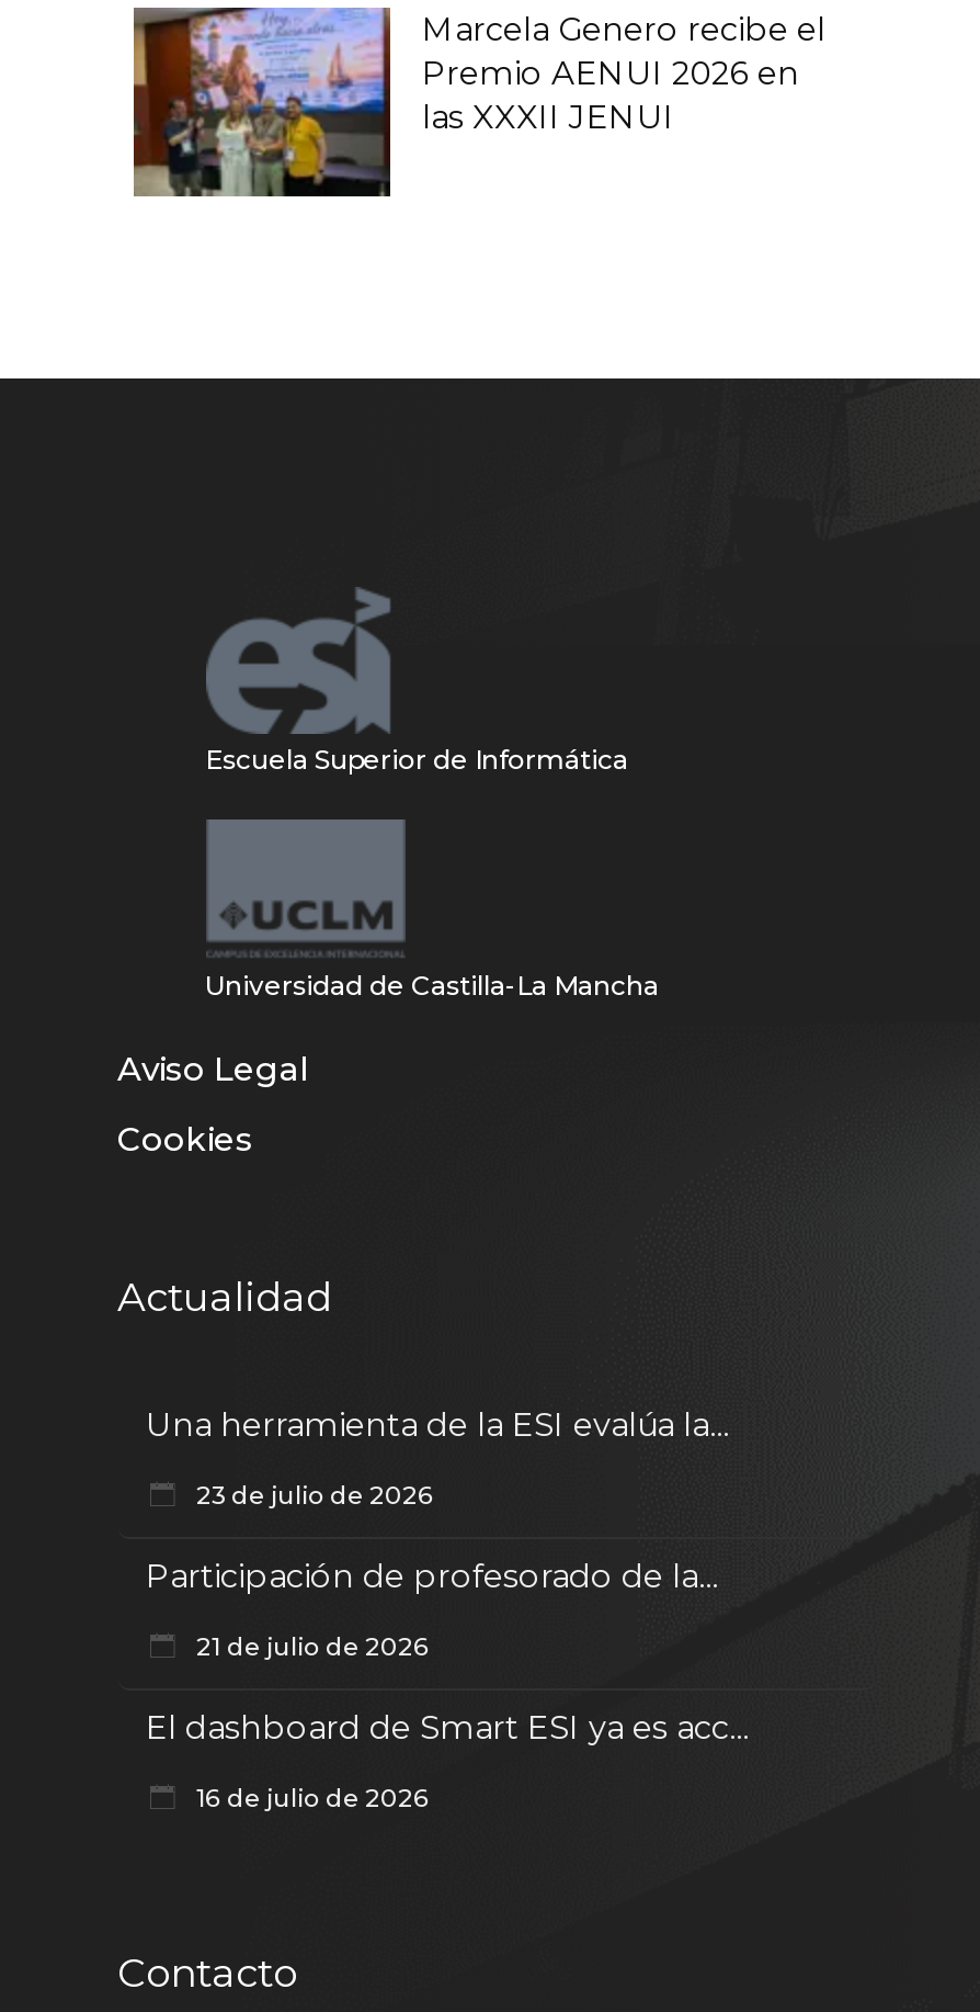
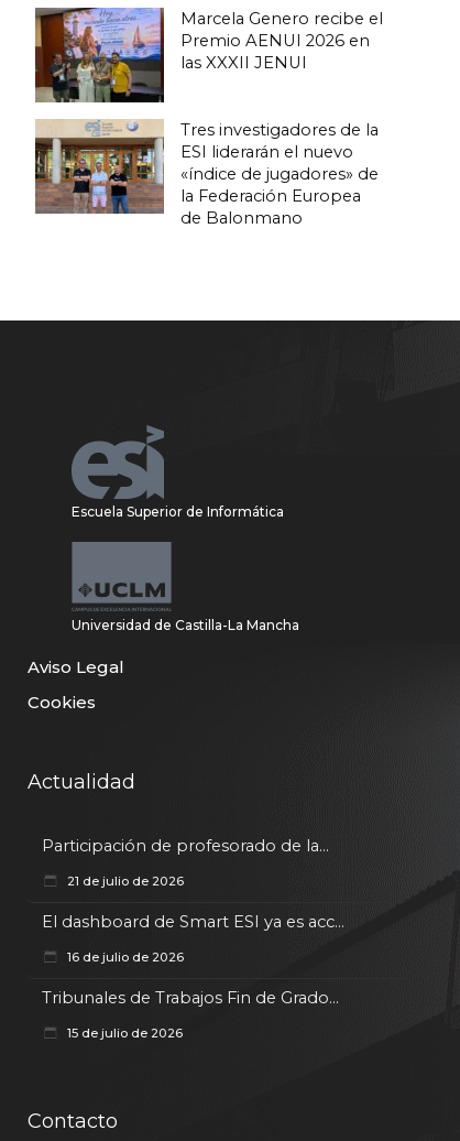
+ [image]
+ Tres investigadores de la
+ ESI liderarán el nuevo
+ «índice de jugadores» de
+ la Federación Europea
+ de Balonmano

- Una herramienta de la ESI evalúa la...
- 23 de julio de 2026

+ Tribunales de Trabajos Fin de Grado...
+ 15 de julio de 2026
